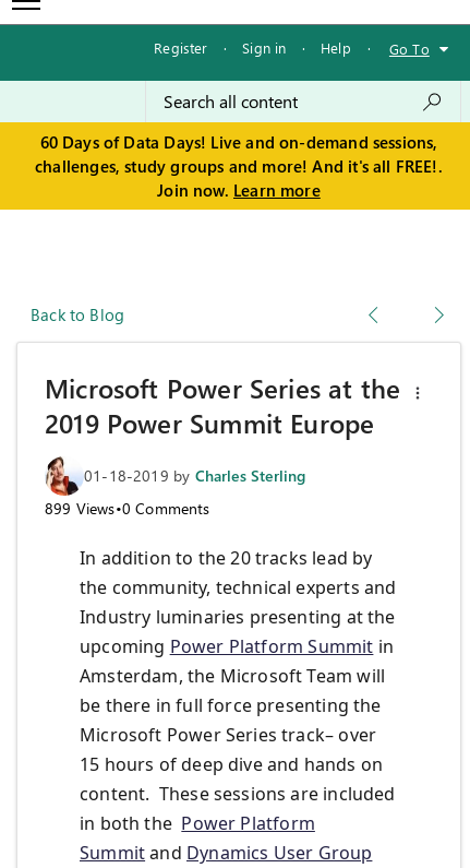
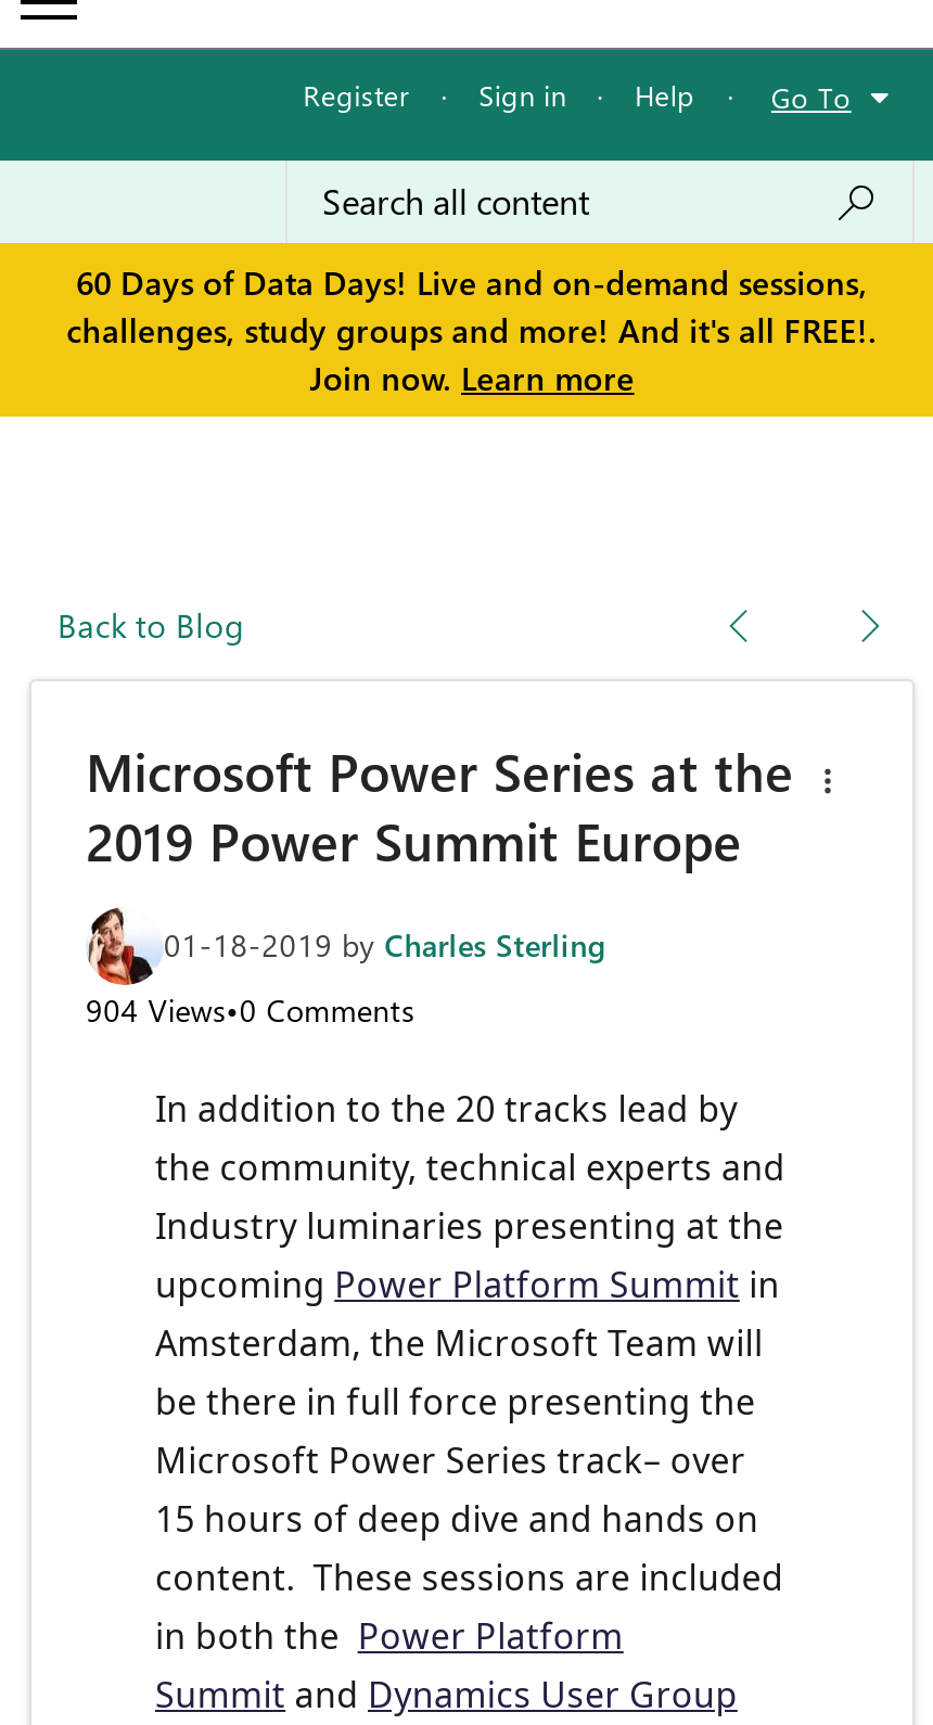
- 899 Views•0 Comments
+ 904 Views•0 Comments
